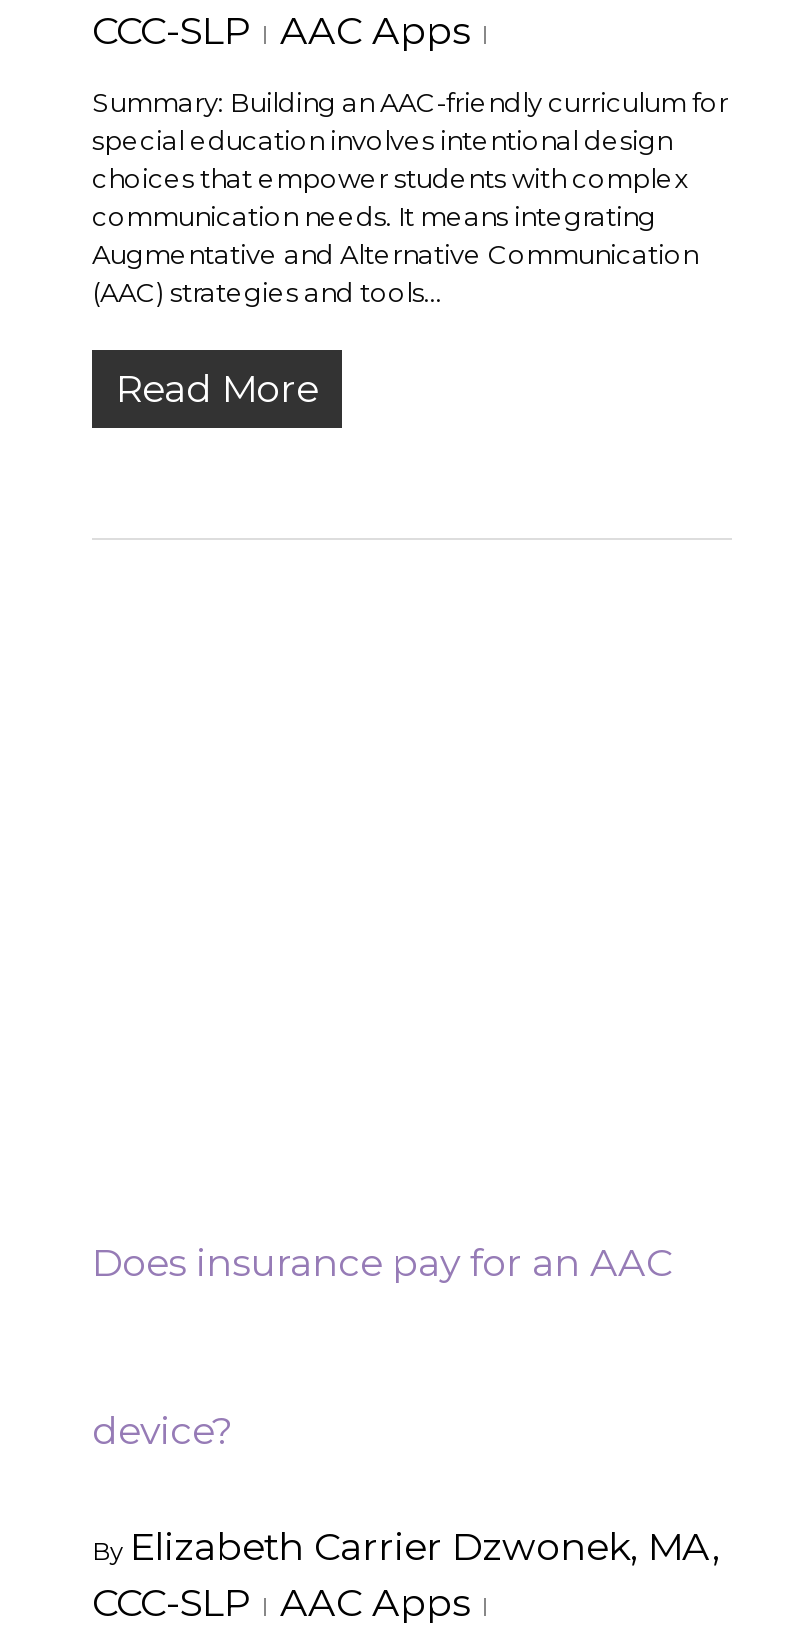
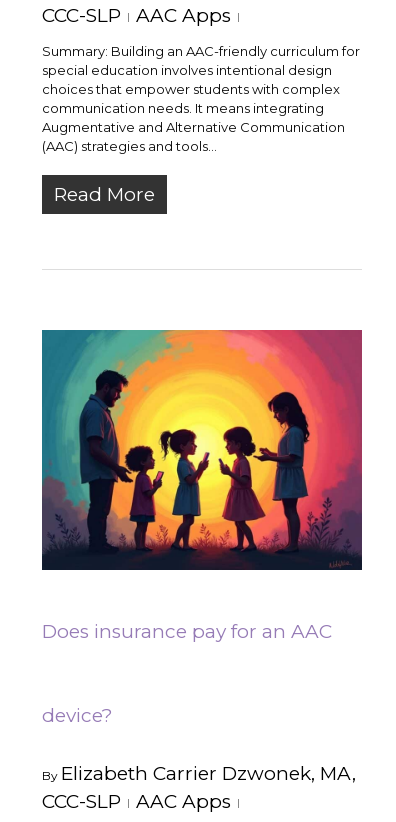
+ [image]
